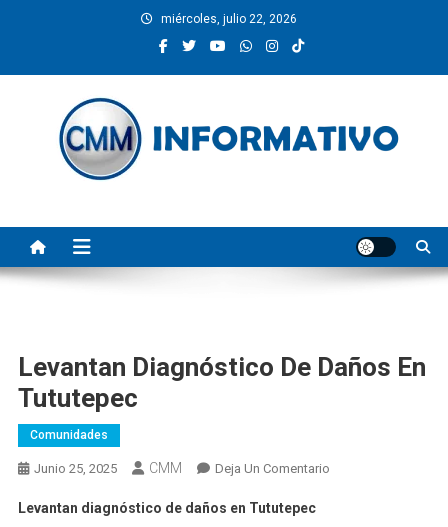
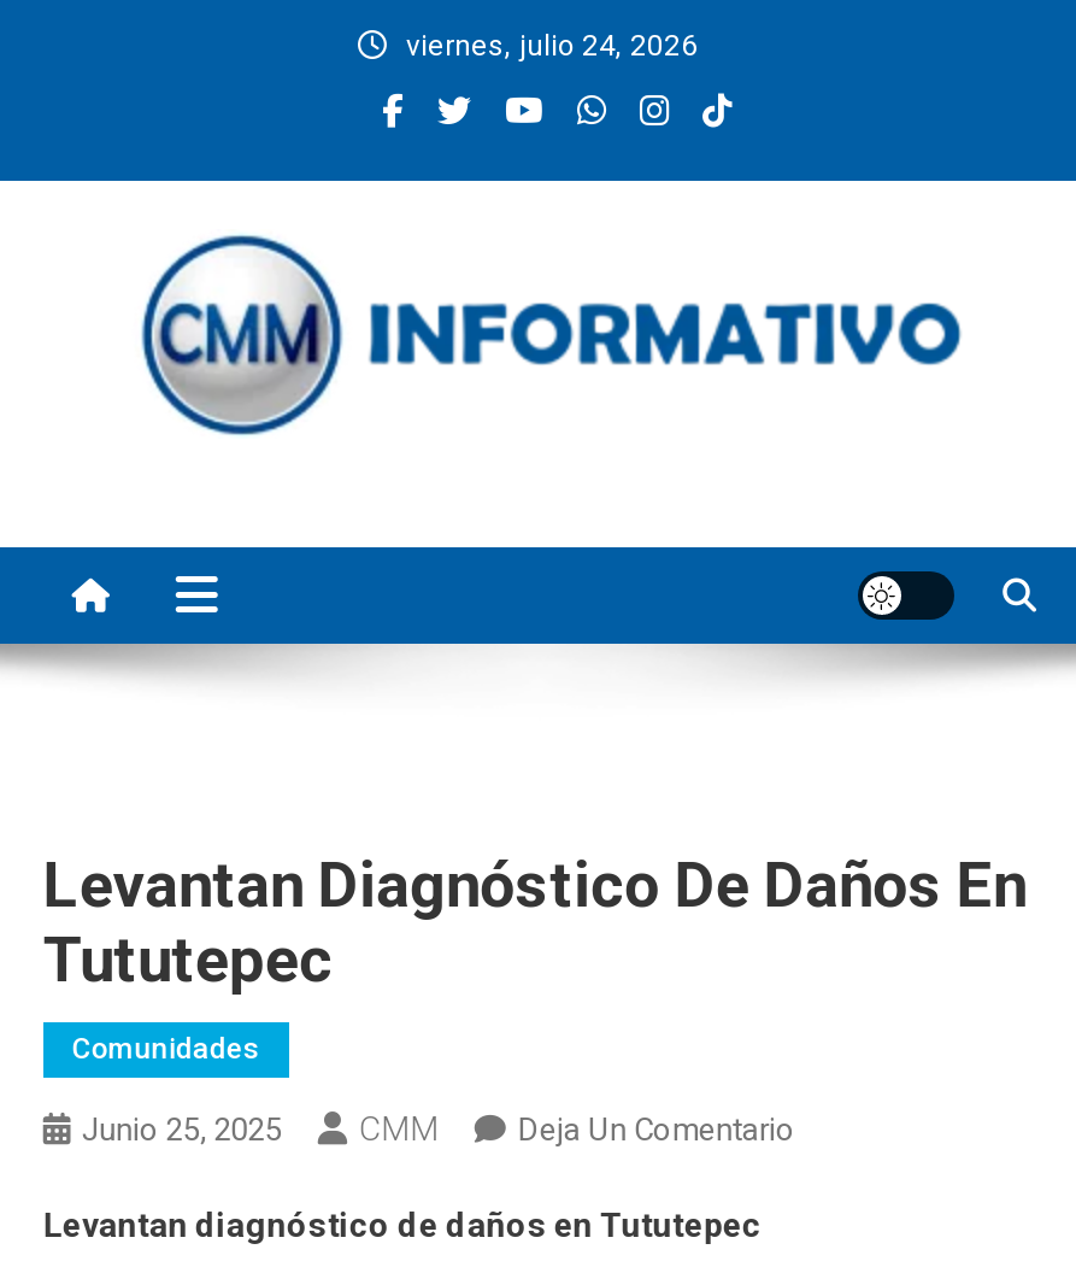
- miércoles, julio 22, 2026
+ viernes, julio 24, 2026
